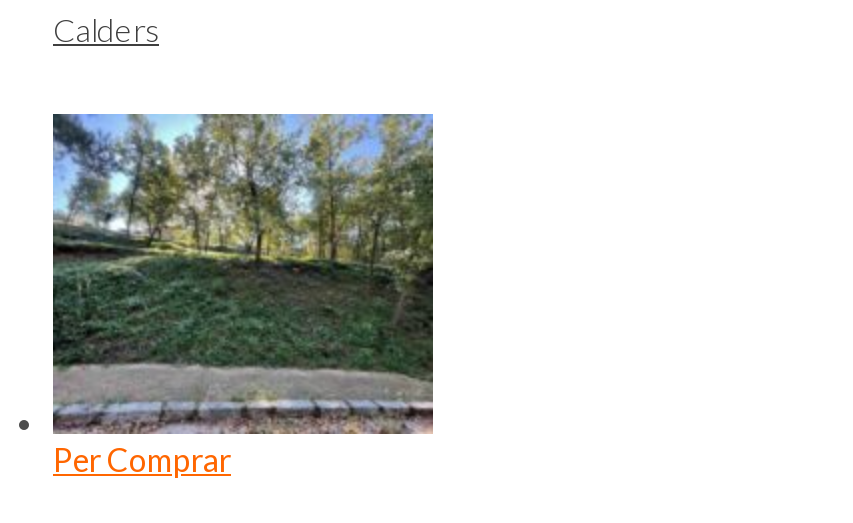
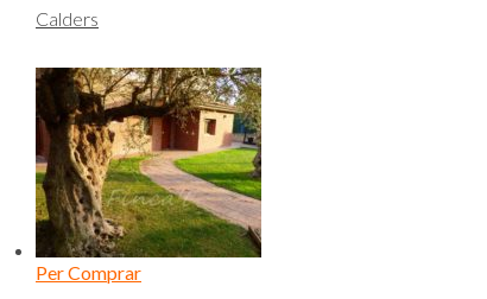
- [image]
+ [image]
